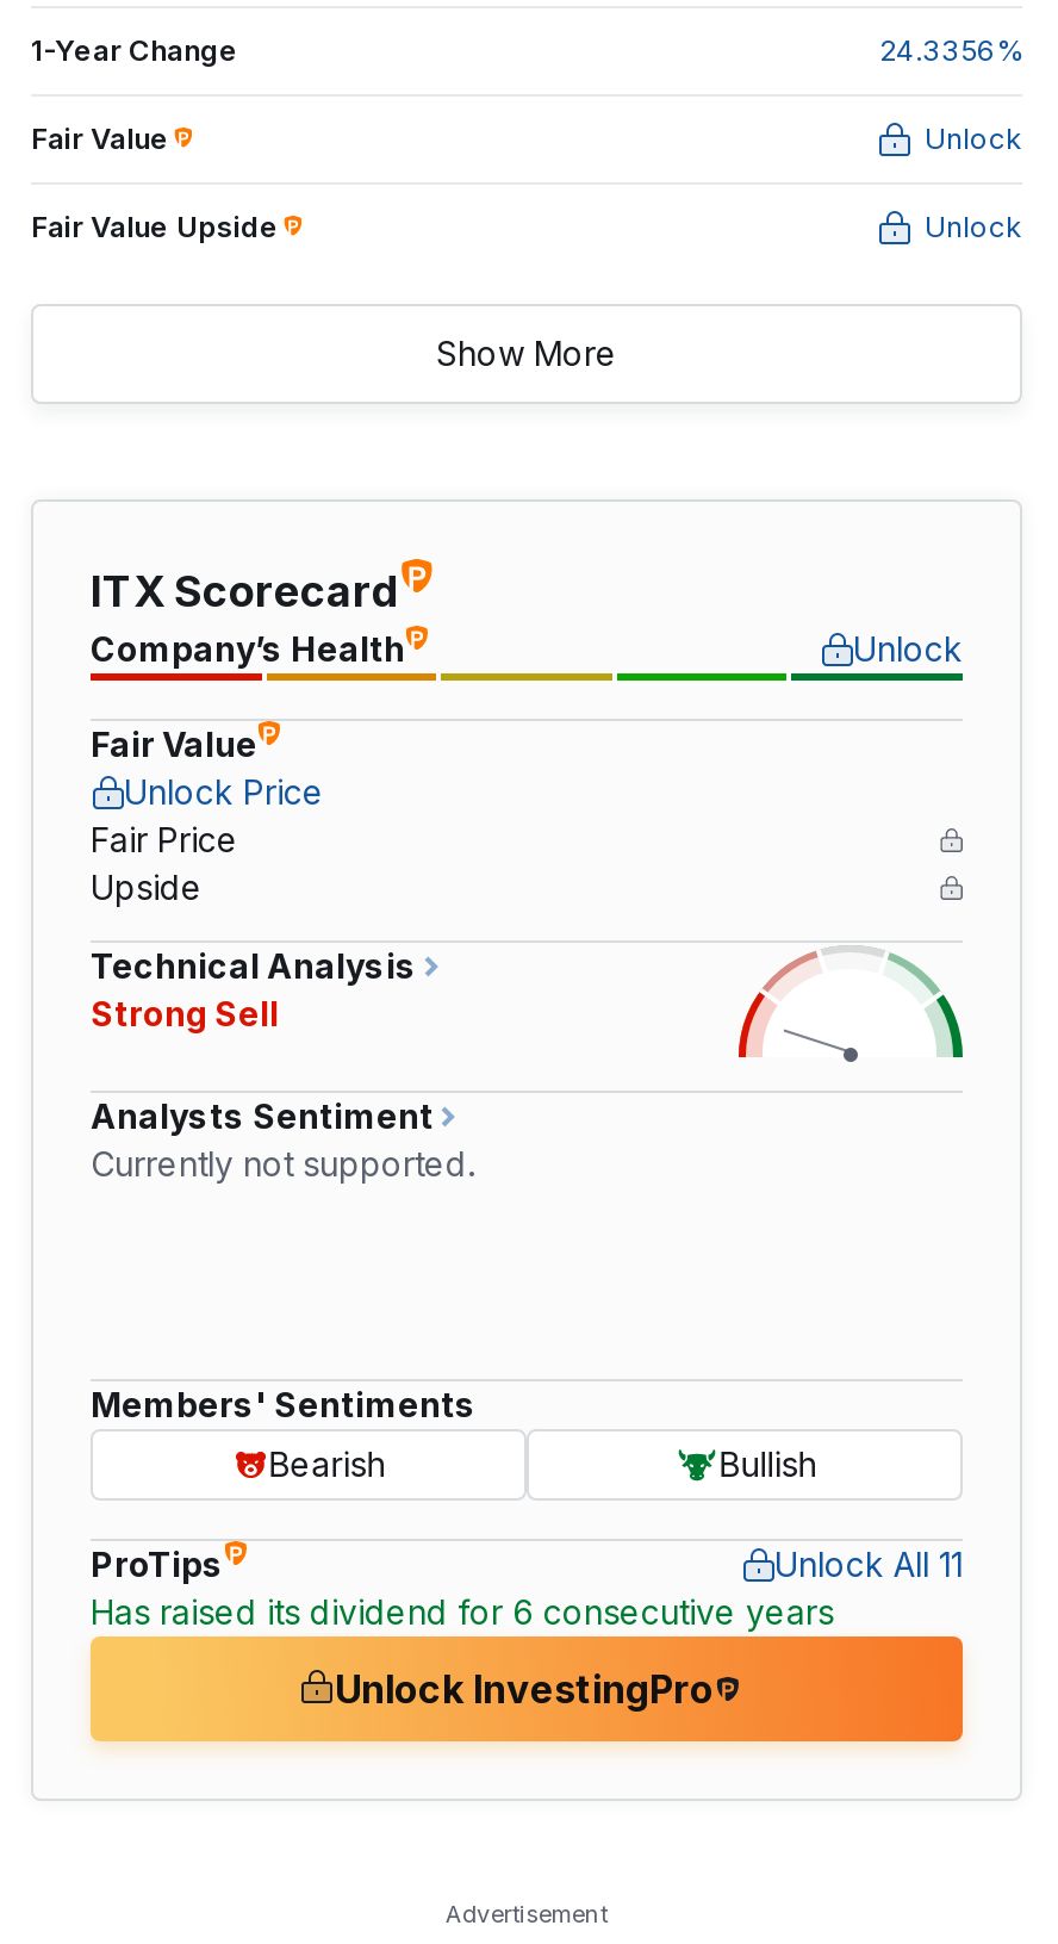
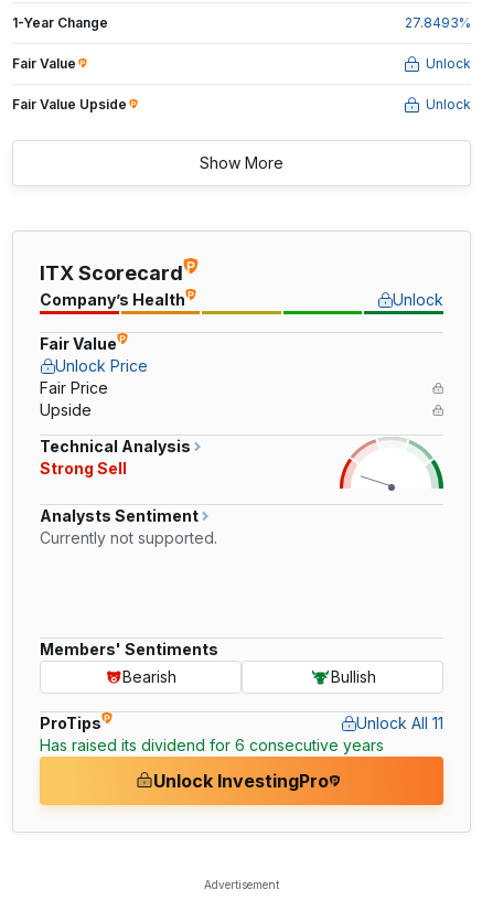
- 24.3356%
+ 27.8493%
